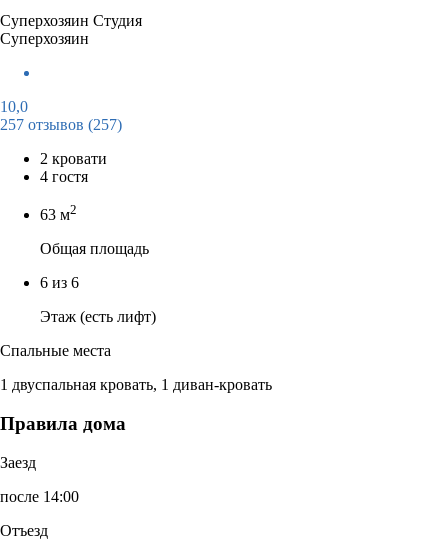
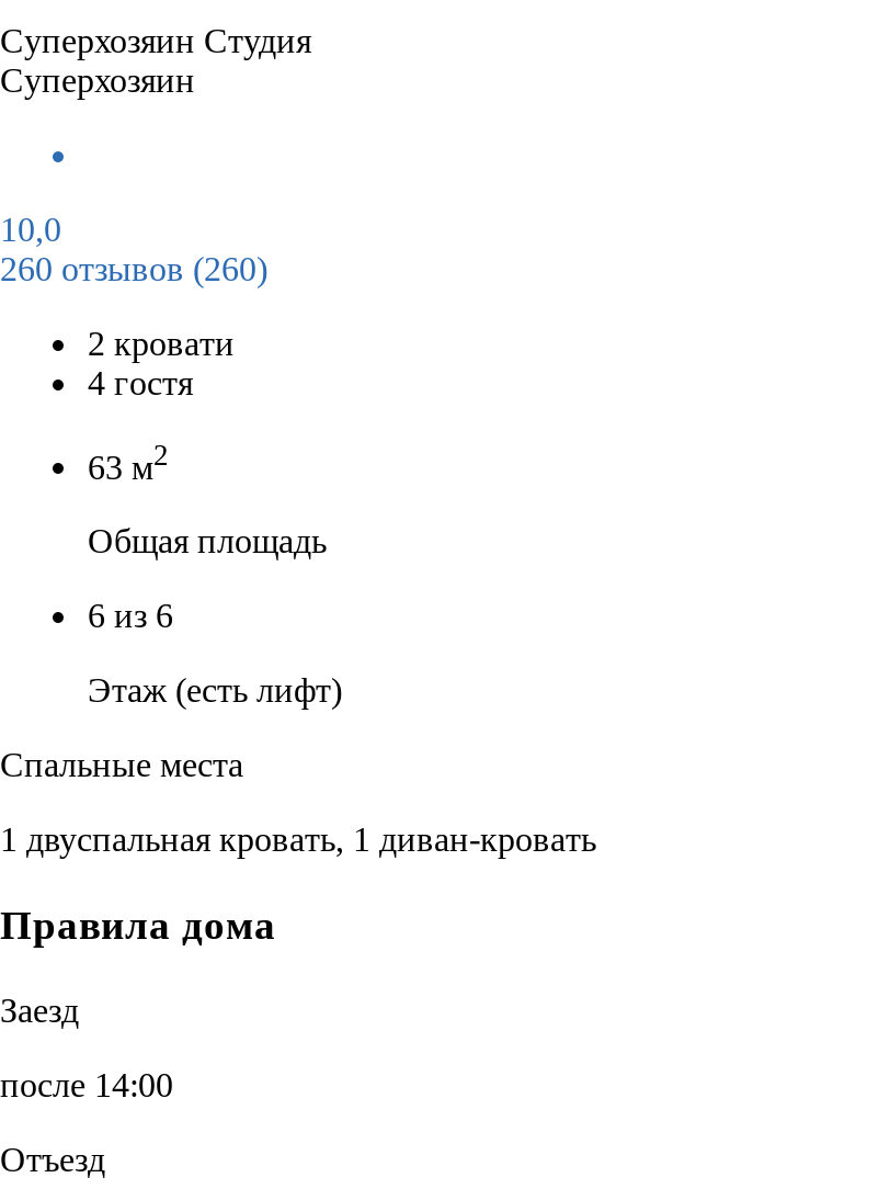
- 257 отзывов (257)
+ 260 отзывов (260)
